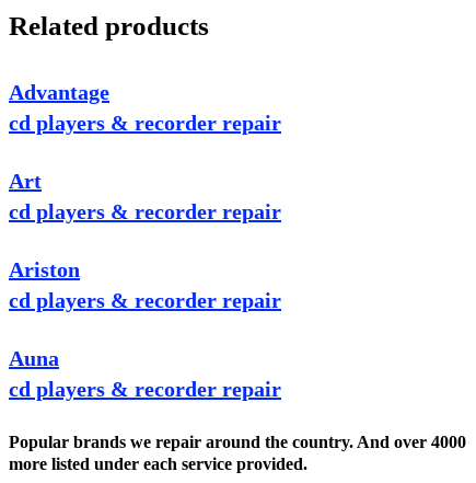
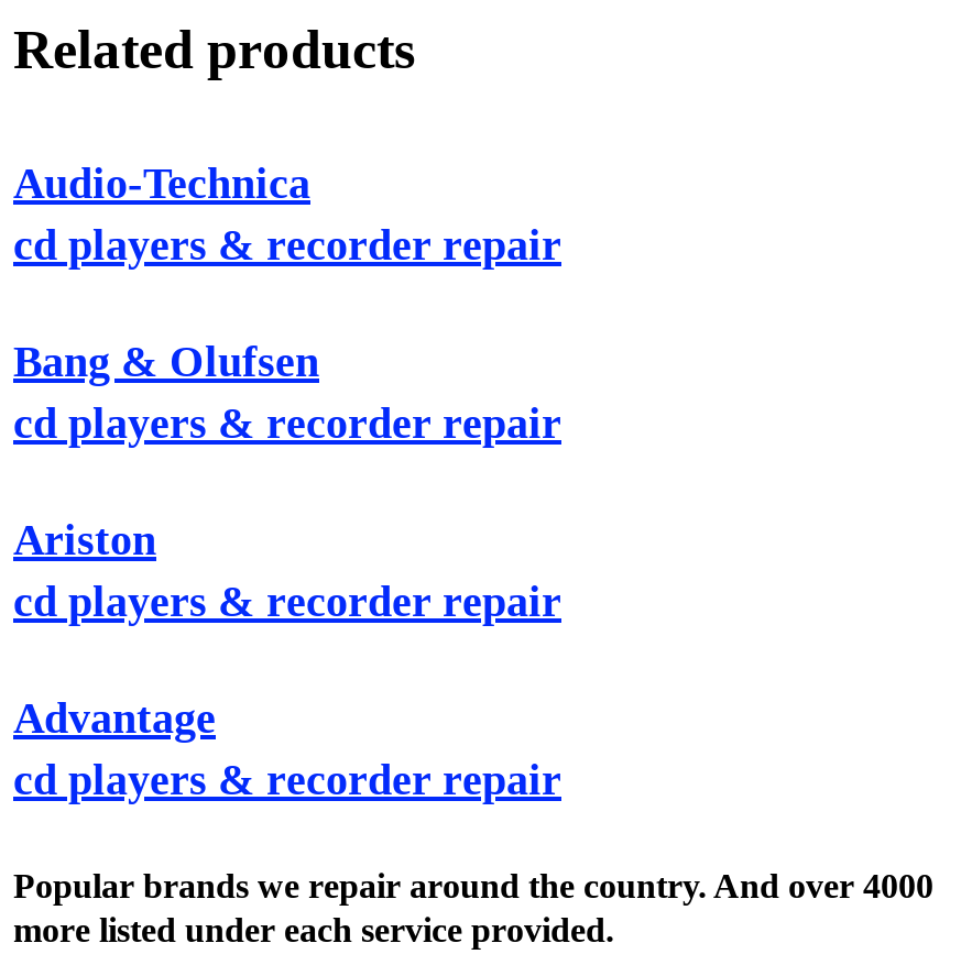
+ Audio-Technica

moved down: Advantage

- Art
+ Bang & Olufsen

- Auna
